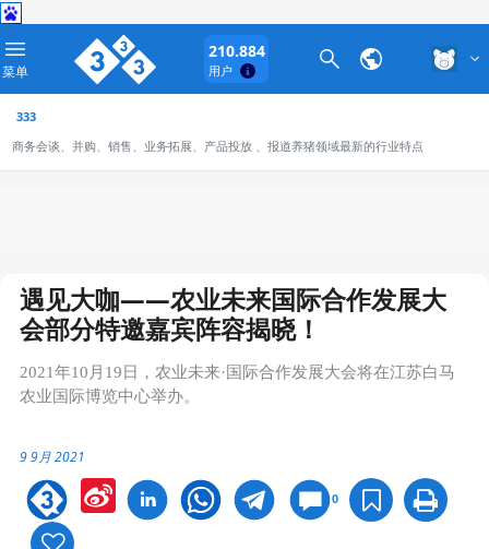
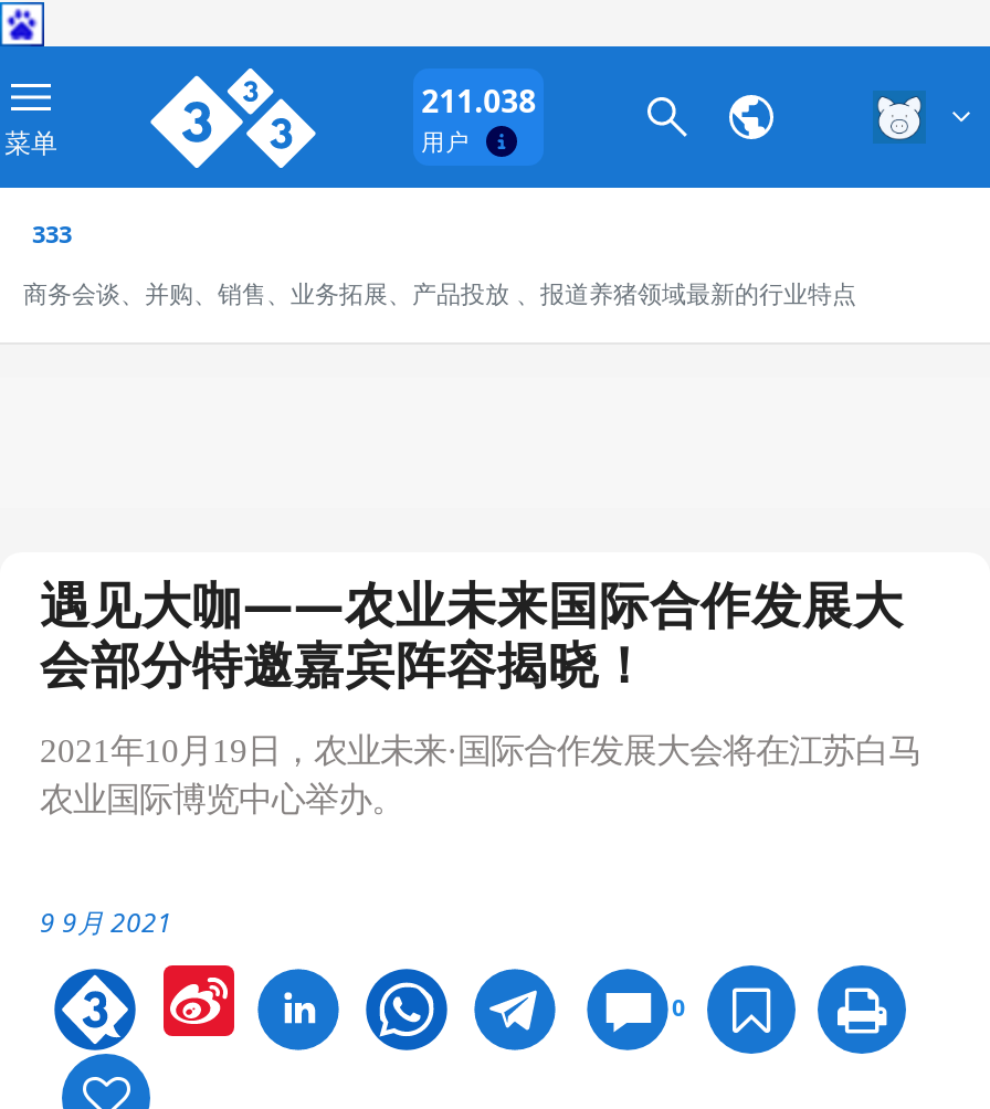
- 210.884
+ 211.038
